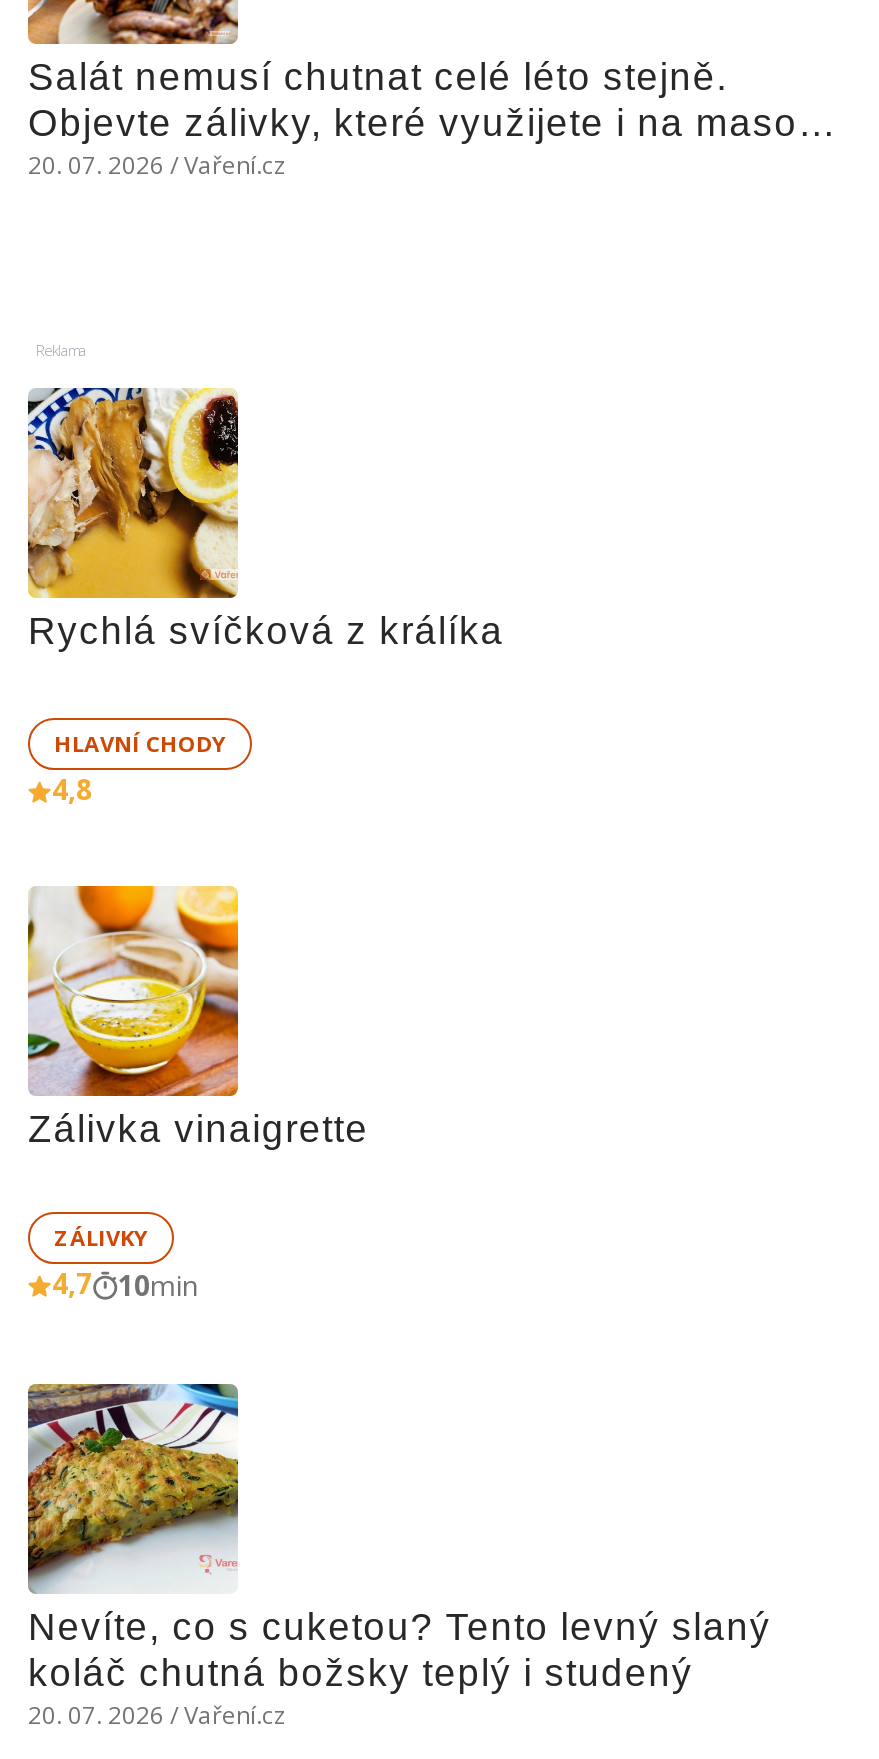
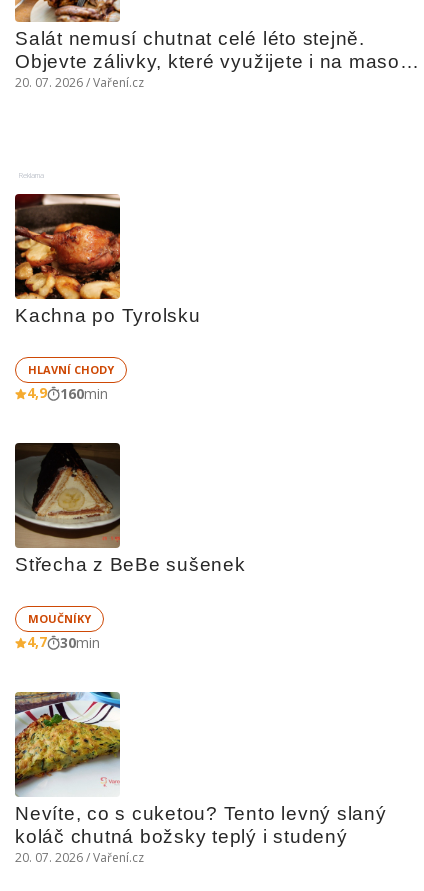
- [image]
- Rychlá svíčková z králíka
+ [image]
+ Kachna po Tyrolsku

- 4,8
+ 4,9
+ 160min

- [image]
- Zálivka vinaigrette
+ [image]
+ Střecha z BeBe sušenek

- ZÁLIVKY
+ MOUČNÍKY

- 4,7 10min
+ 4,7 30min
